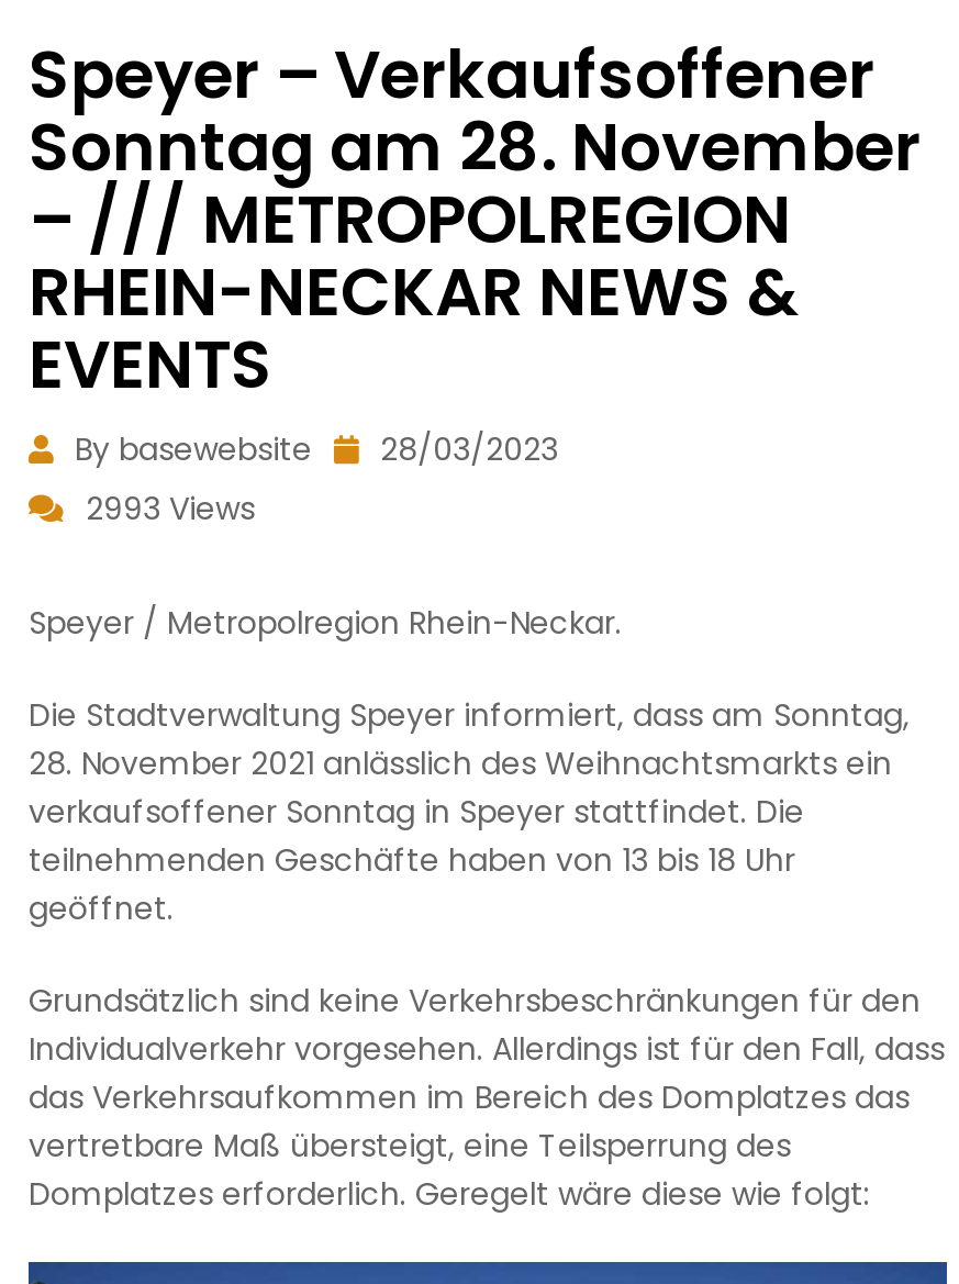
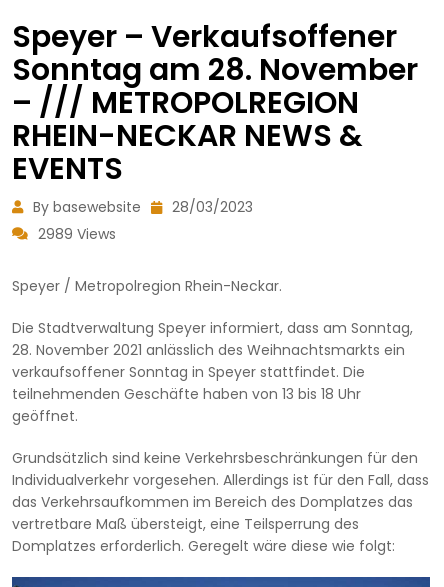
- 2993 Views
+ 2989 Views
